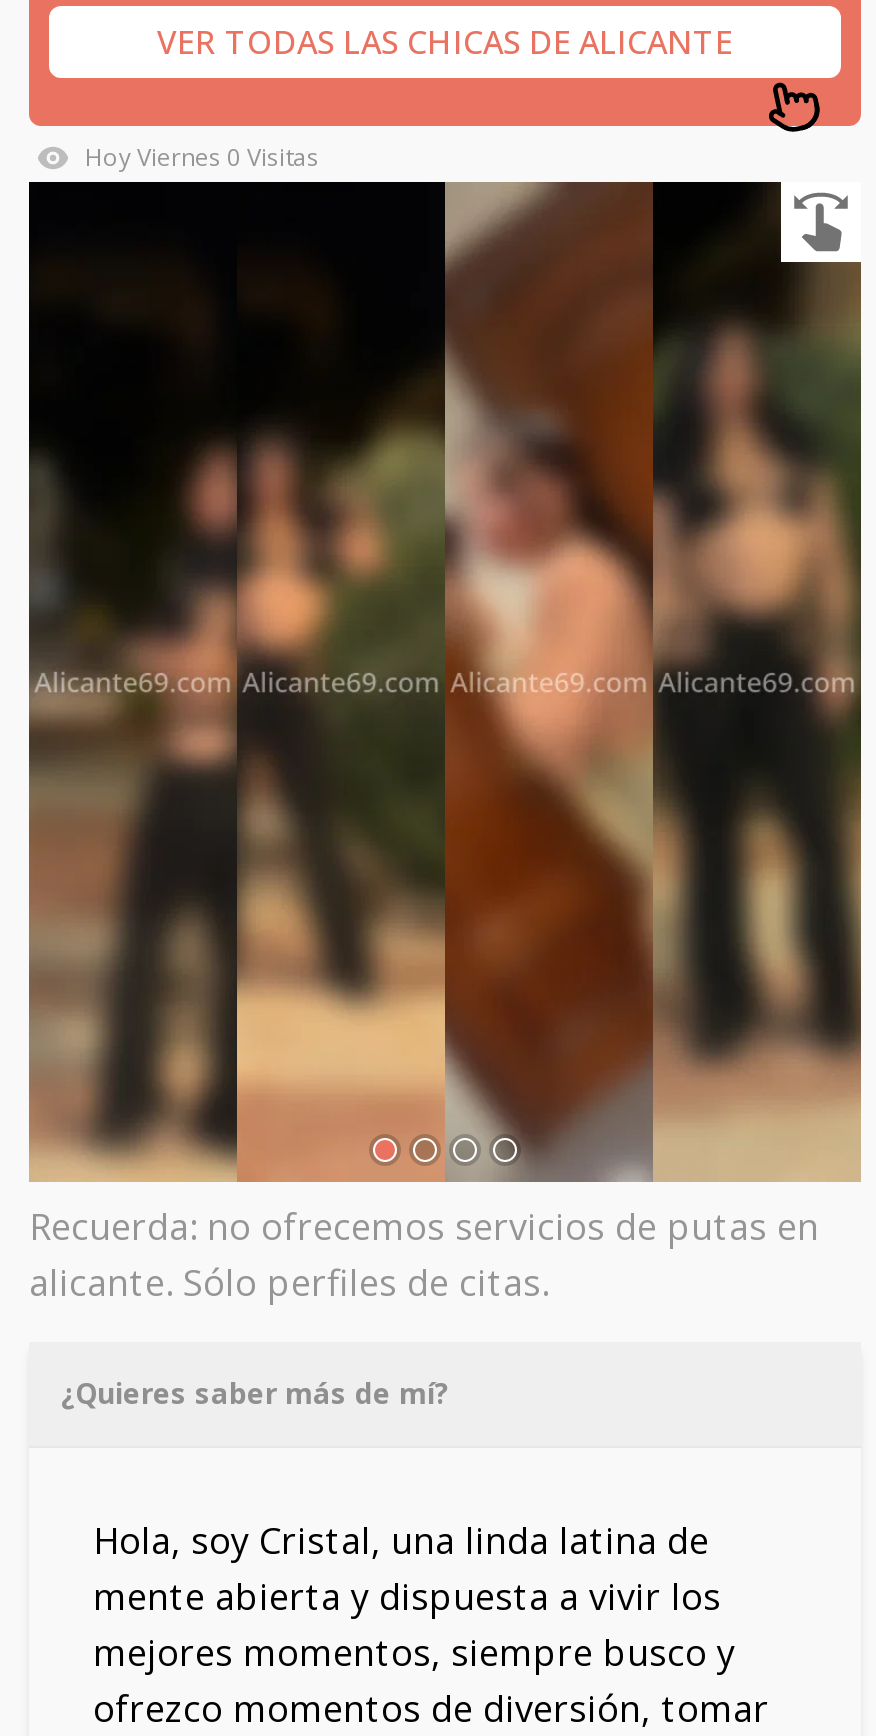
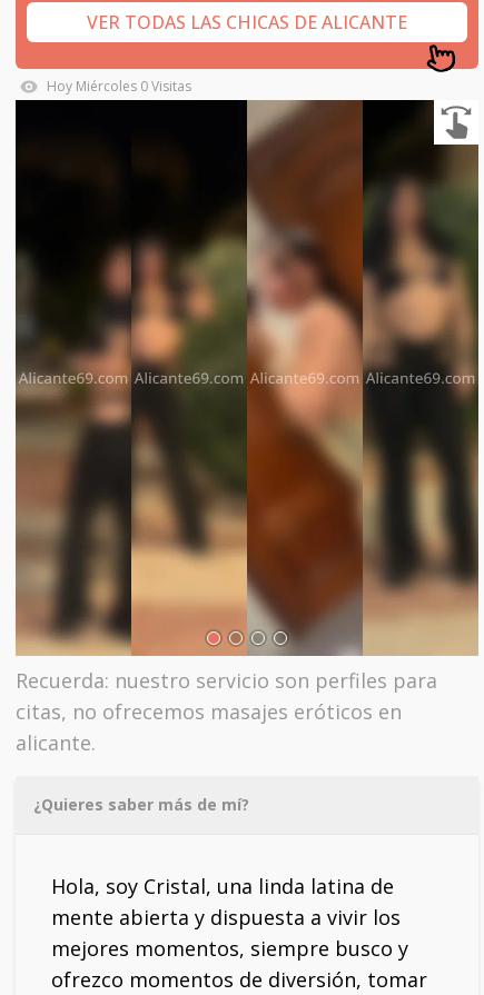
- Hoy Viernes 0 Visitas
+ Hoy Miércoles 0 Visitas

- Recuerda: no ofrecemos servicios de putas en
- alicante. Sólo perfiles de citas.
+ Recuerda: nuestro servicio son perfiles para
+ citas, no ofrecemos masajes eróticos en
+ alicante.
